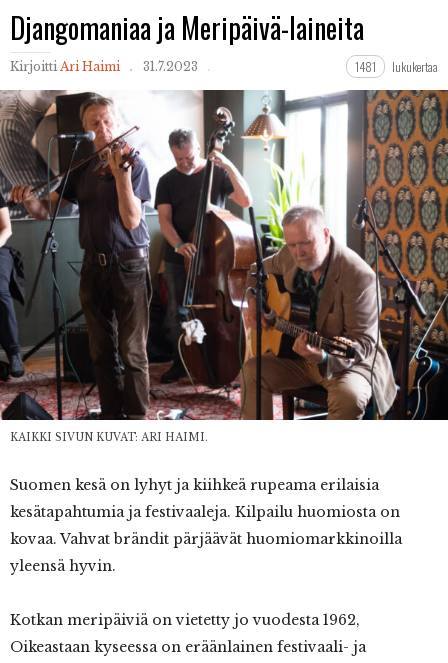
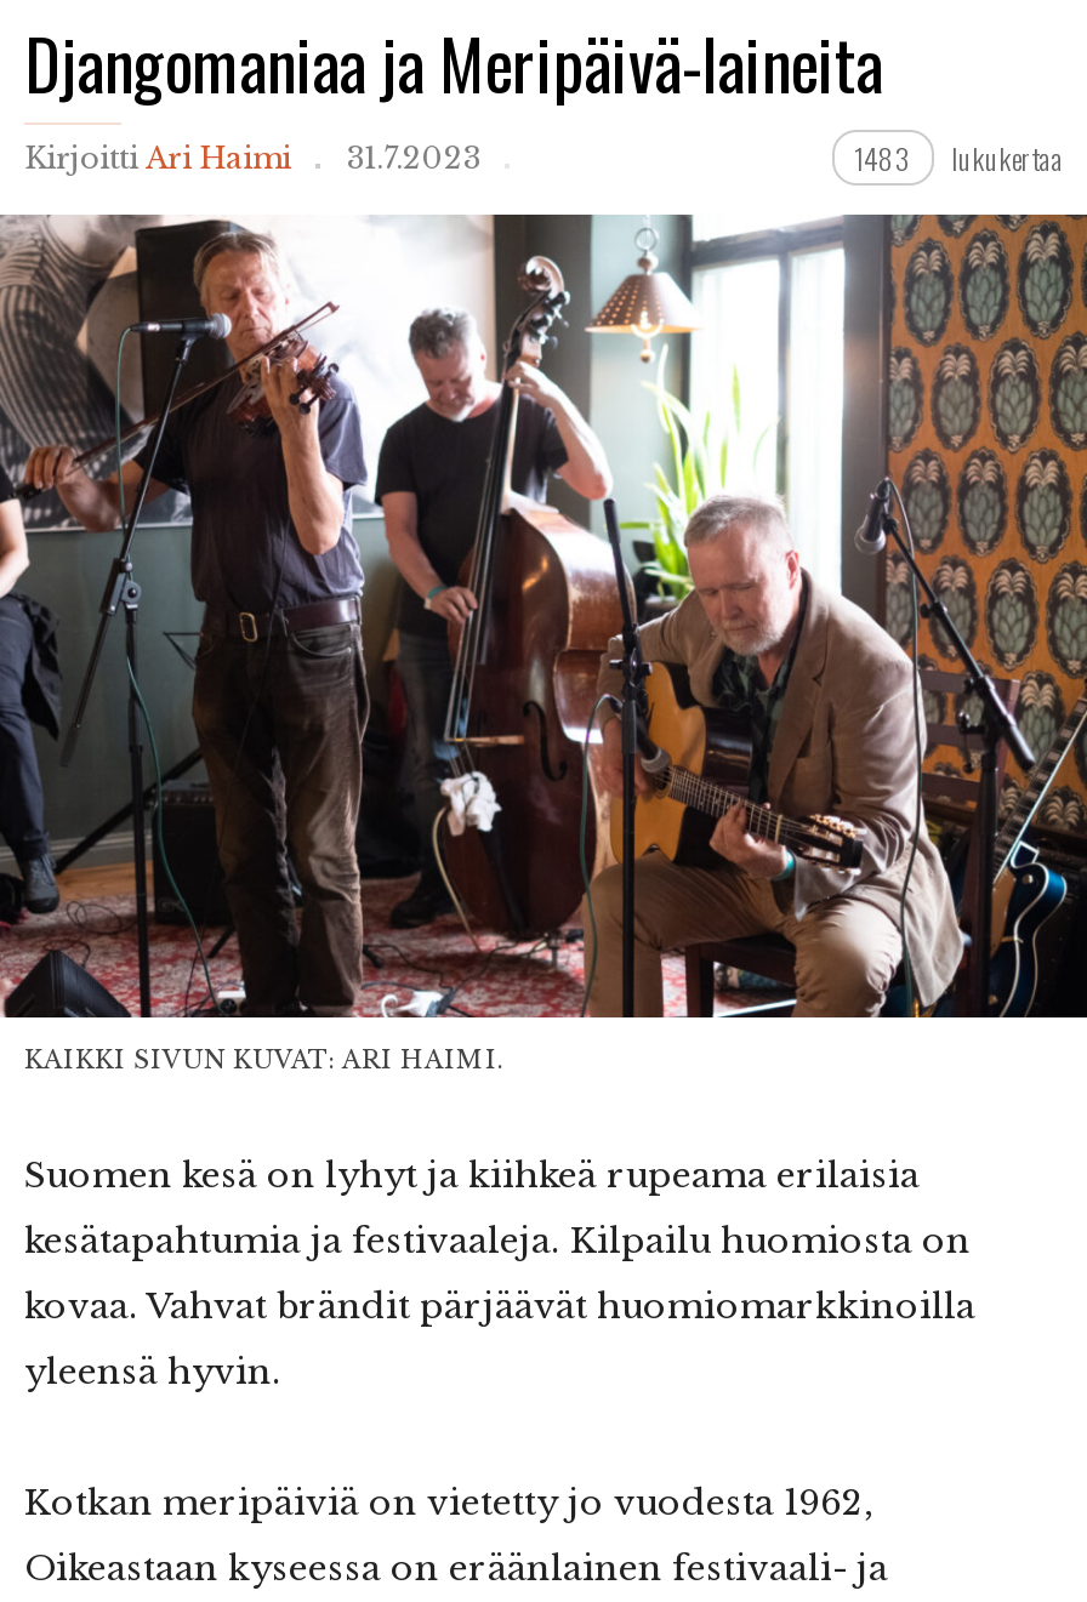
- 1481 lukukertaa
+ 1483 lukukertaa
